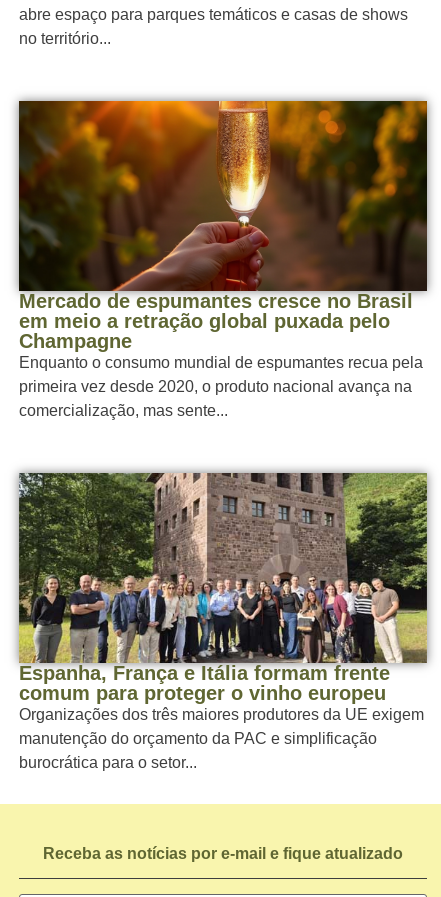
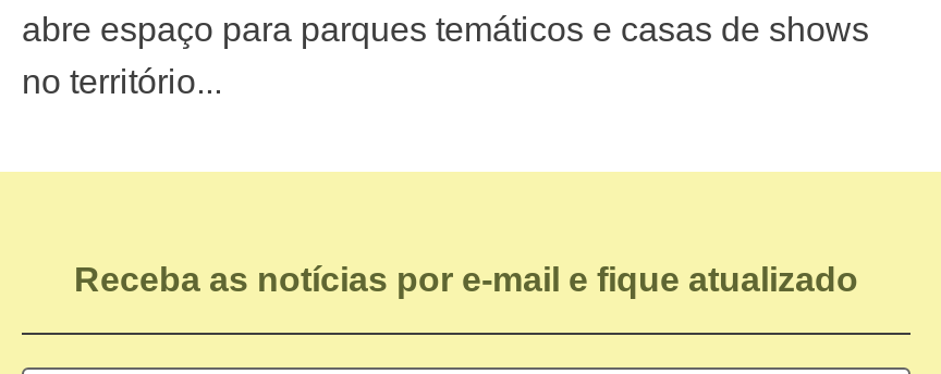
- [image]
- Mercado de espumantes cresce no Brasil
- em meio a retração global puxada pelo
- Champagne
- Enquanto o consumo mundial de espumantes recua pela
- primeira vez desde 2020, o produto nacional avança na
- comercialização, mas sente...

- [image]
- Espanha, França e Itália formam frente
- comum para proteger o vinho europeu
- Organizações dos três maiores produtores da UE exigem
- manutenção do orçamento da PAC e simplificação
- burocrática para o setor...
